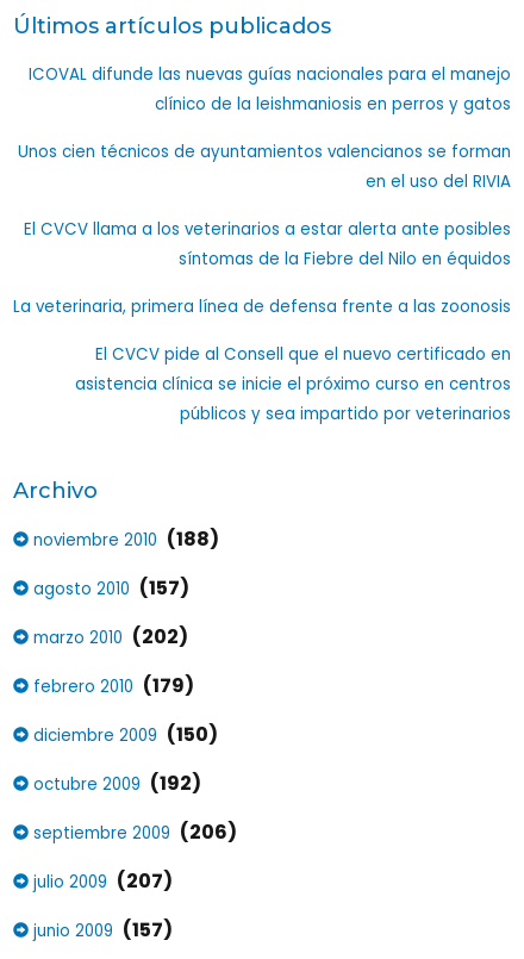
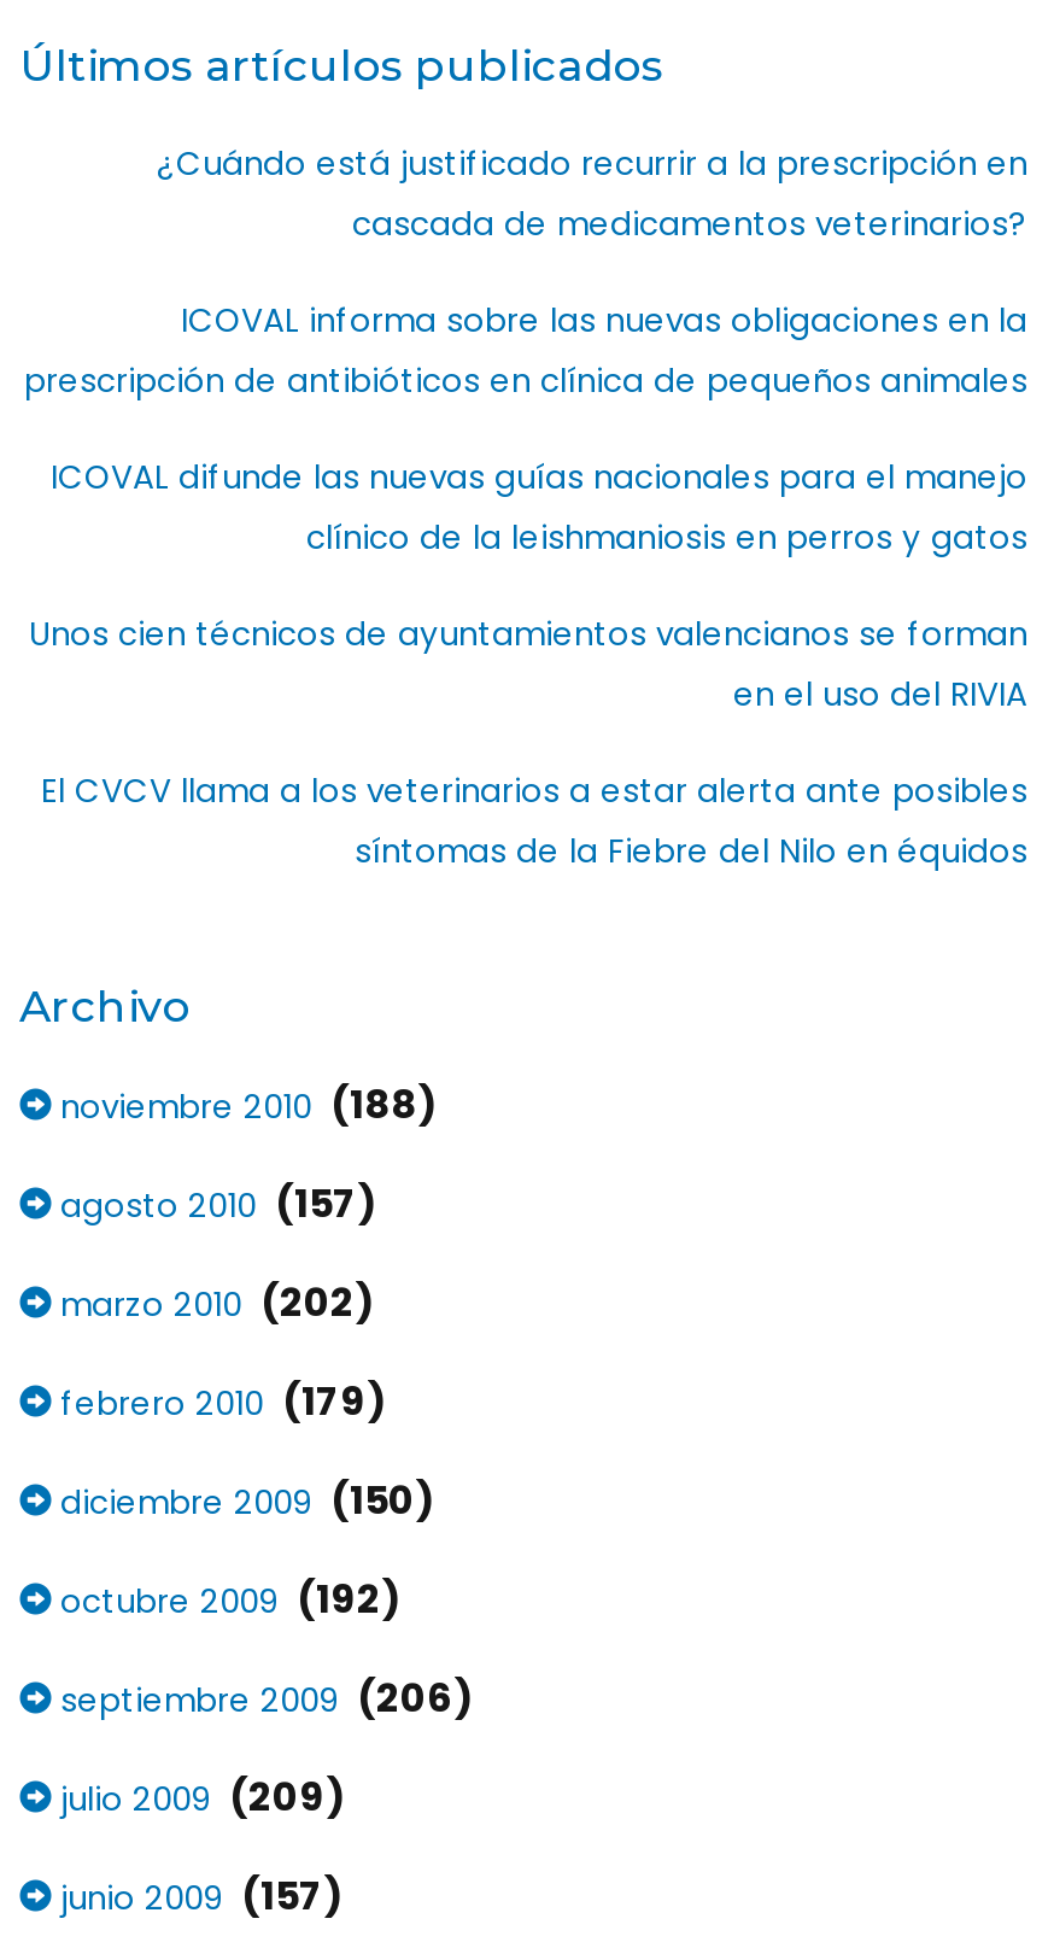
+ ¿Cuándo está justificado recurrir a la prescripción en
+ cascada de medicamentos veterinarios?
+ ICOVAL informa sobre las nuevas obligaciones en la
+ prescripción de antibióticos en clínica de pequeños animales

moved down: ICOVAL difunde las nuevas guías nacionales para el manejo | clínico de la leishmaniosis en perros y gatos | Unos cien técnicos de ayuntamientos valencianos se forman | en el uso del RIVIA | El CVCV llama a los veterinarios a estar alerta ante posibles | síntomas de la Fiebre del Nilo en équidos

- La veterinaria, primera línea de defensa frente a las zoonosis
- El CVCV pide al Consell que el nuevo certificado en
- asistencia clínica se inicie el próximo curso en centros
- públicos y sea impartido por veterinarios

- julio 2009 (207)
+ julio 2009 (209)
